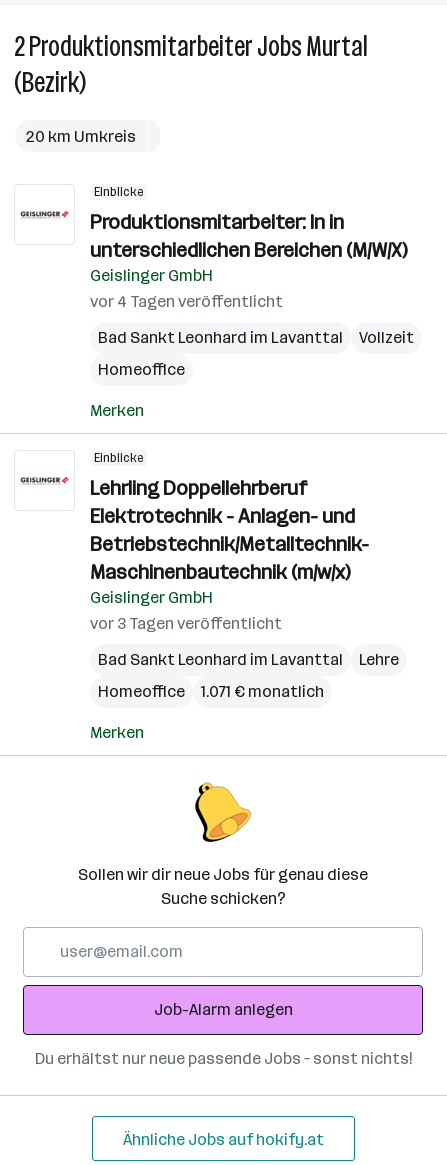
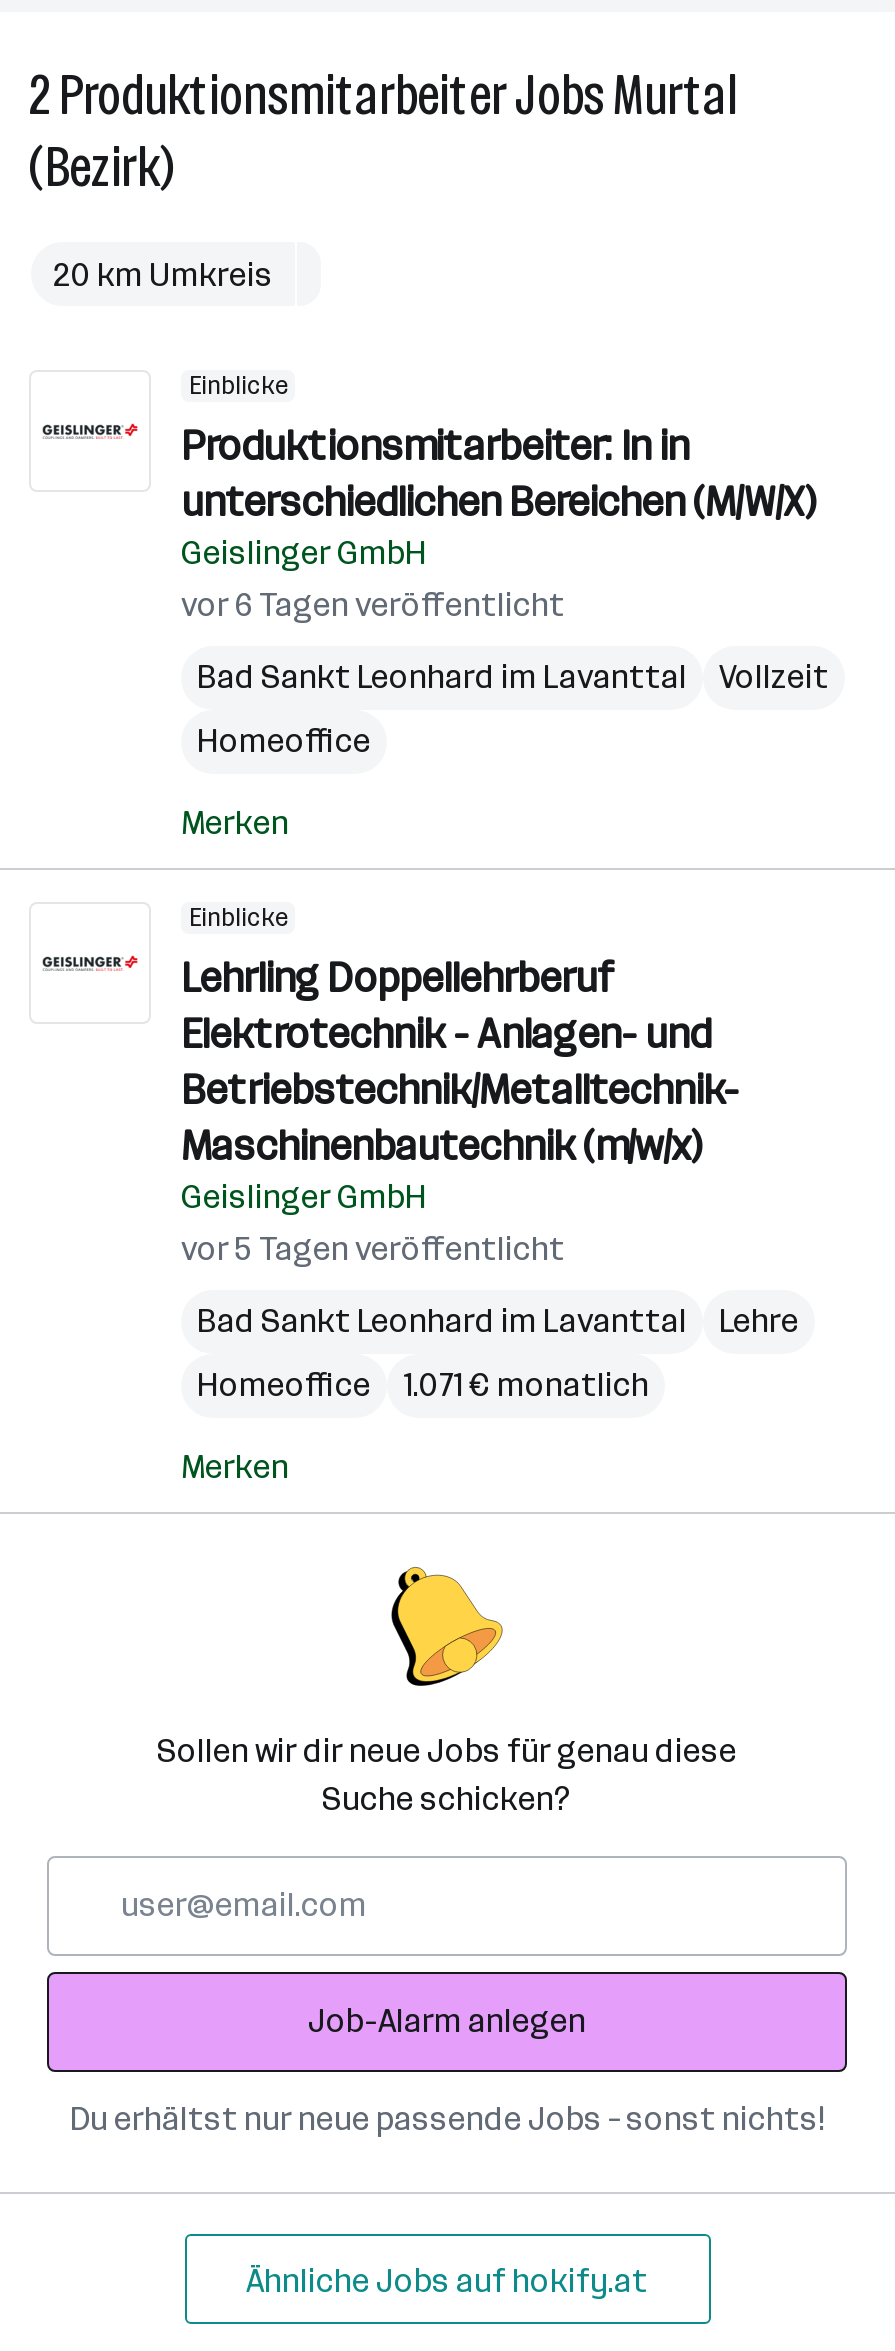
- vor 4 Tagen veröffentlicht
+ vor 6 Tagen veröffentlicht

- vor 3 Tagen veröffentlicht
+ vor 5 Tagen veröffentlicht
